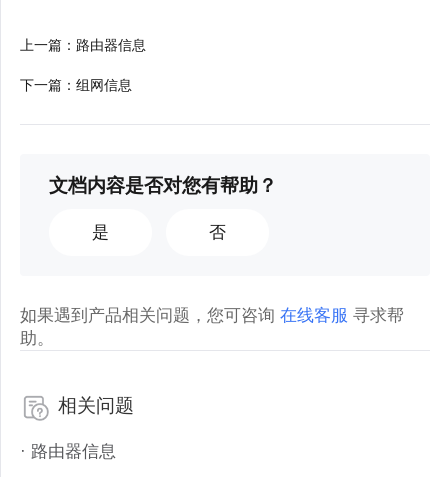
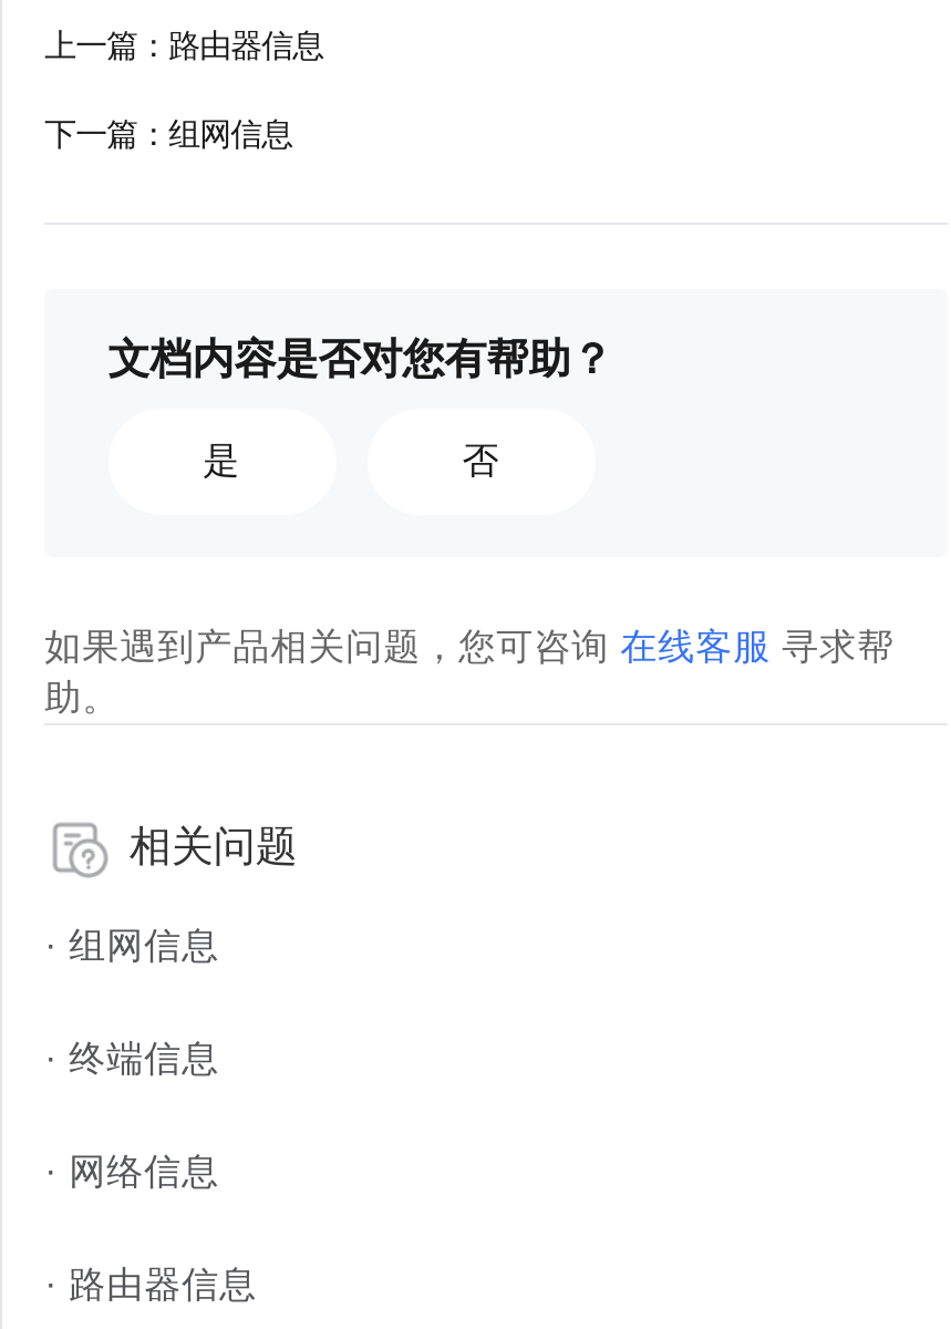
+ · 组网信息
+ · 终端信息
+ · 网络信息
